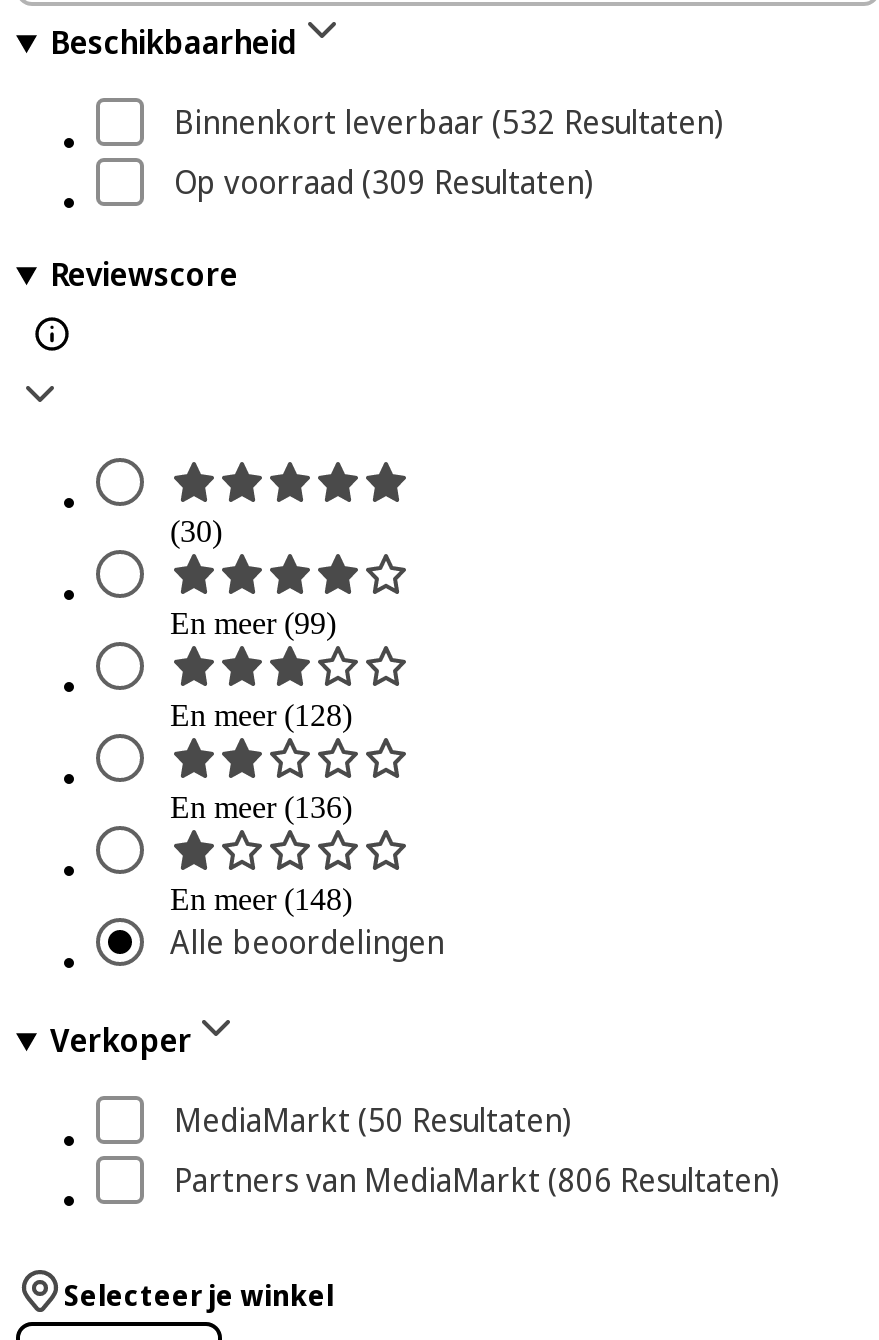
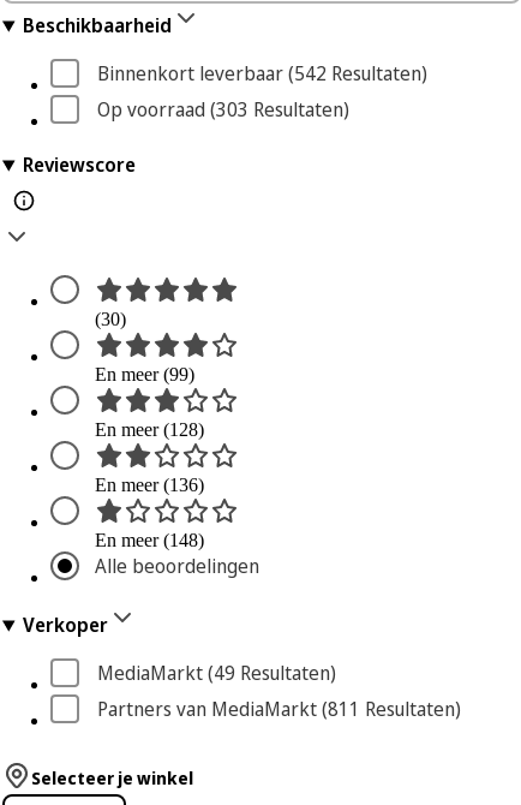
- Binnenkort leverbaar (532 Resultaten)
+ Binnenkort leverbaar (542 Resultaten)

- Op voorraad (309 Resultaten)
+ Op voorraad (303 Resultaten)

- MediaMarkt (50 Resultaten)
+ MediaMarkt (49 Resultaten)

- Partners van MediaMarkt (806 Resultaten)
+ Partners van MediaMarkt (811 Resultaten)
